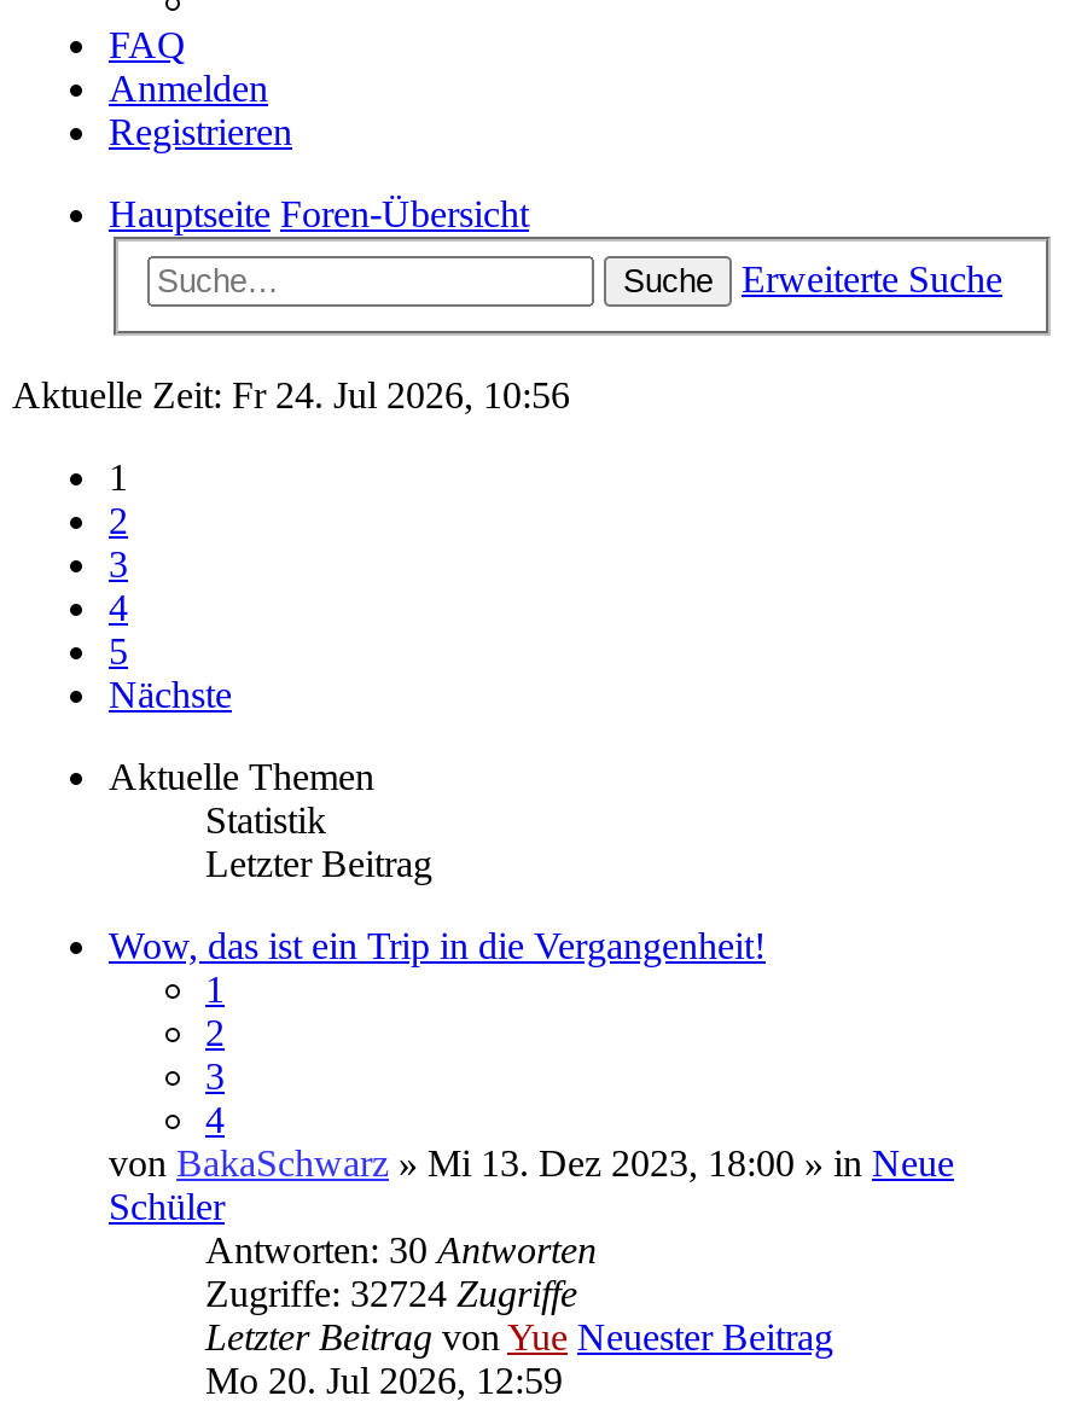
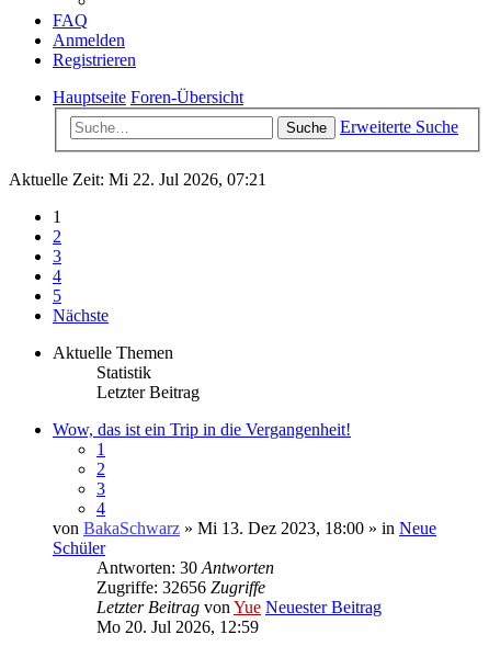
- Aktuelle Zeit: Fr 24. Jul 2026, 10:56
+ Aktuelle Zeit: Mi 22. Jul 2026, 07:21

- Zugriffe: 32724 Zugriffe
+ Zugriffe: 32656 Zugriffe
